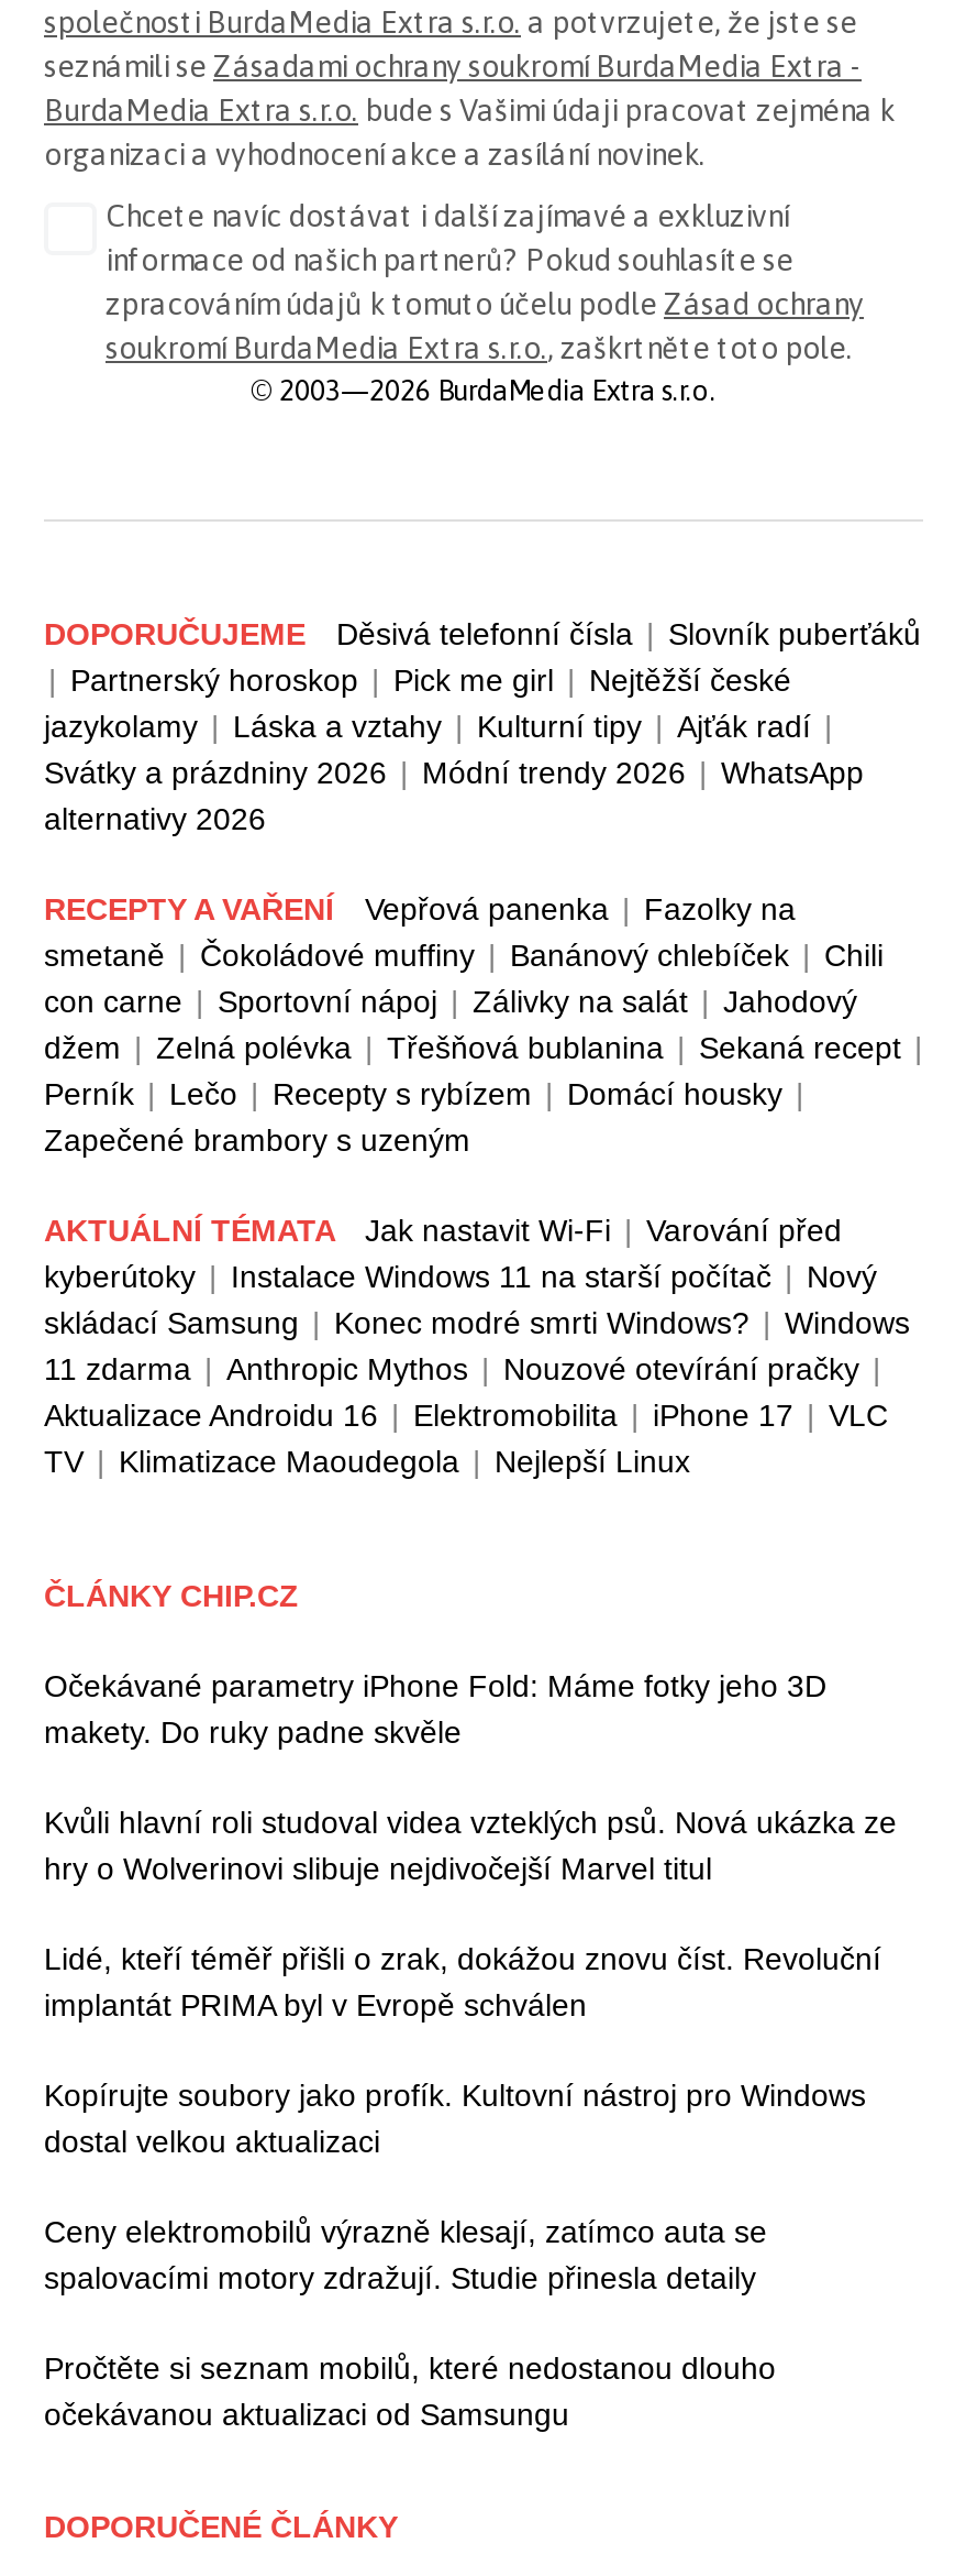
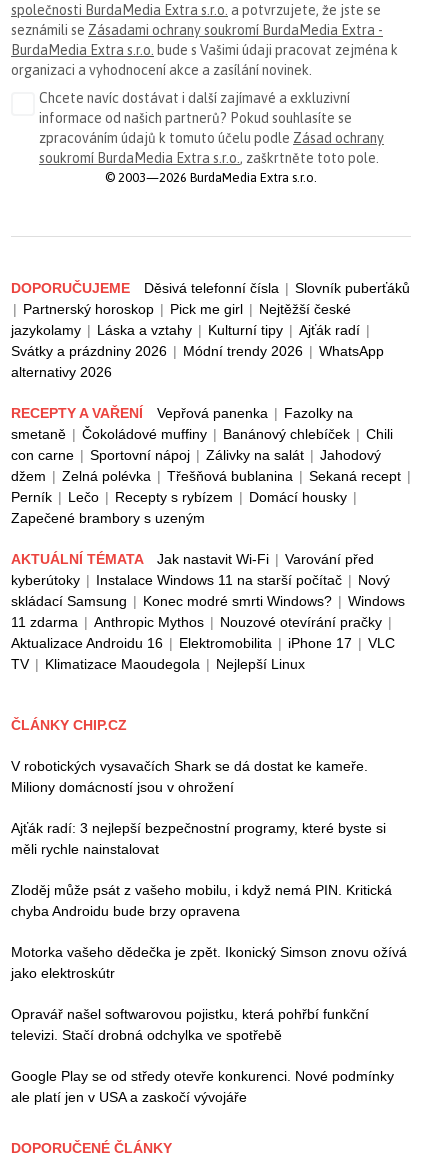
- Očekávané parametry iPhone Fold: Máme fotky jeho 3D
- makety. Do ruky padne skvěle
+ V robotických vysavačích Shark se dá dostat ke kameře.
+ Miliony domácností jsou v ohrožení

- Kvůli hlavní roli studoval videa vzteklých psů. Nová ukázka ze
- hry o Wolverinovi slibuje nejdivočejší Marvel titul
+ Ajťák radí: 3 nejlepší bezpečnostní programy, které byste si
+ měli rychle nainstalovat

- Lidé, kteří téměř přišli o zrak, dokážou znovu číst. Revoluční
- implantát PRIMA byl v Evropě schválen
+ Zloděj může psát z vašeho mobilu, i když nemá PIN. Kritická
+ chyba Androidu bude brzy opravena

- Kopírujte soubory jako profík. Kultovní nástroj pro Windows
- dostal velkou aktualizaci
+ Motorka vašeho dědečka je zpět. Ikonický Simson znovu ožívá
+ jako elektroskútr

- Ceny elektromobilů výrazně klesají, zatímco auta se
- spalovacími motory zdražují. Studie přinesla detaily
+ Opravář našel softwarovou pojistku, která pohřbí funkční
+ televizi. Stačí drobná odchylka ve spotřebě

- Pročtěte si seznam mobilů, které nedostanou dlouho
- očekávanou aktualizaci od Samsungu
+ Google Play se od středy otevře konkurenci. Nové podmínky
+ ale platí jen v USA a zaskočí vývojáře
